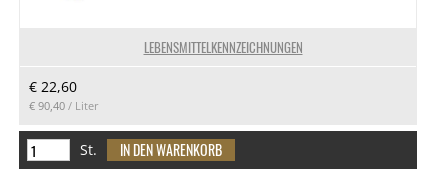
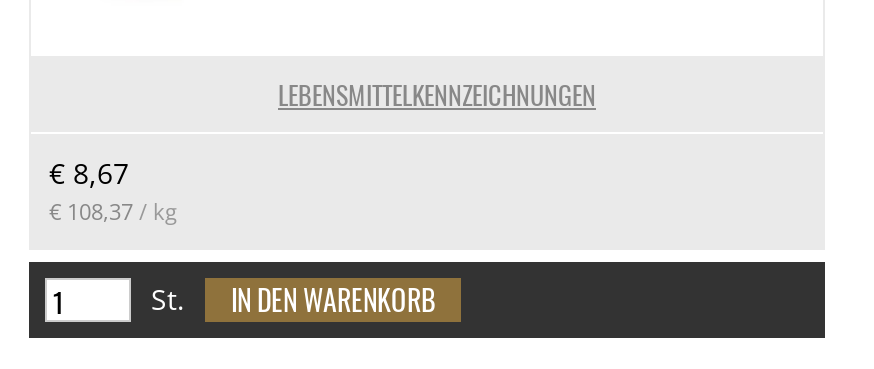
- € 22,60
- € 90,40 / Liter
+ € 8,67
+ € 108,37 / kg
